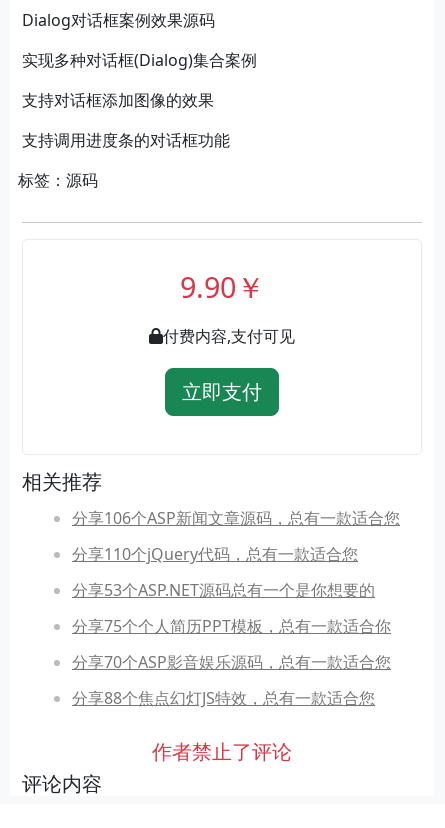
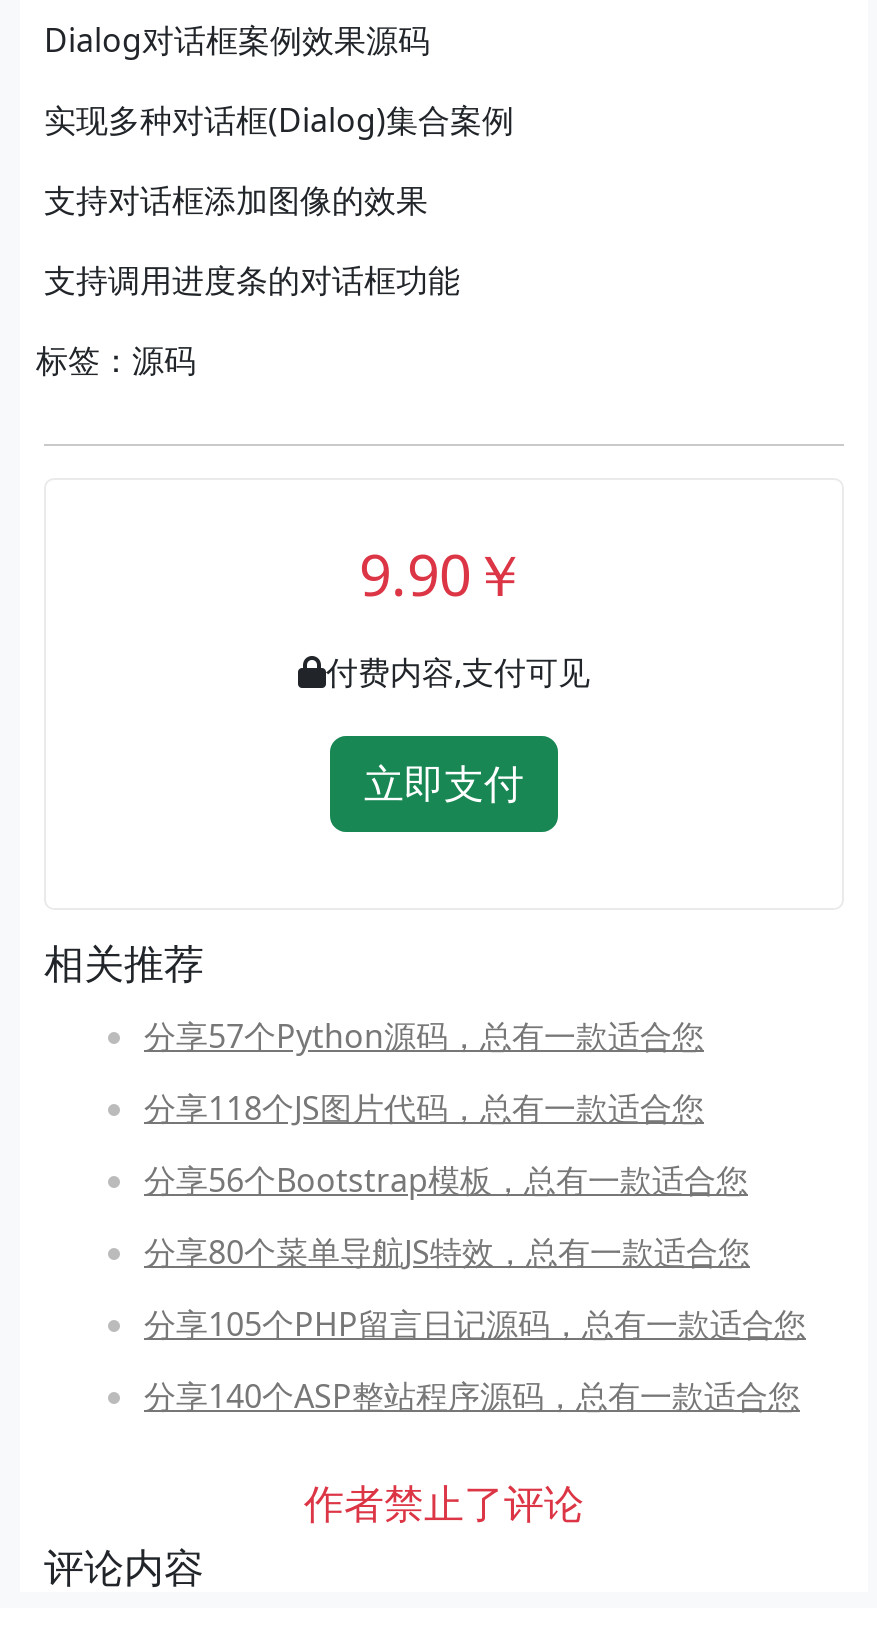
- 分享106个ASP新闻文章源码，总有一款适合您
+ 分享57个Python源码，总有一款适合您

- 分享110个jQuery代码，总有一款适合您
+ 分享118个JS图片代码，总有一款适合您

- 分享53个ASP.NET源码总有一个是你想要的
+ 分享56个Bootstrap模板，总有一款适合您

- 分享75个个人简历PPT模板，总有一款适合你
+ 分享80个菜单导航JS特效，总有一款适合您

- 分享70个ASP影音娱乐源码，总有一款适合您
+ 分享105个PHP留言日记源码，总有一款适合您

- 分享88个焦点幻灯JS特效，总有一款适合您
+ 分享140个ASP整站程序源码，总有一款适合您
